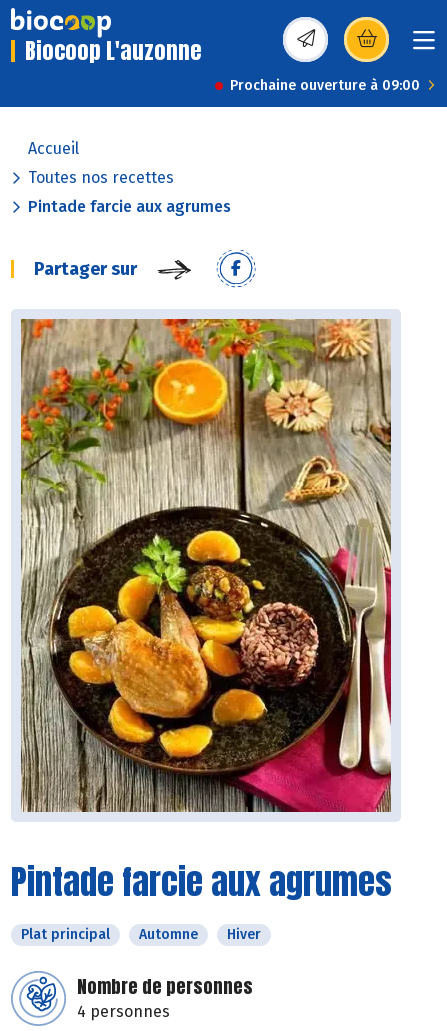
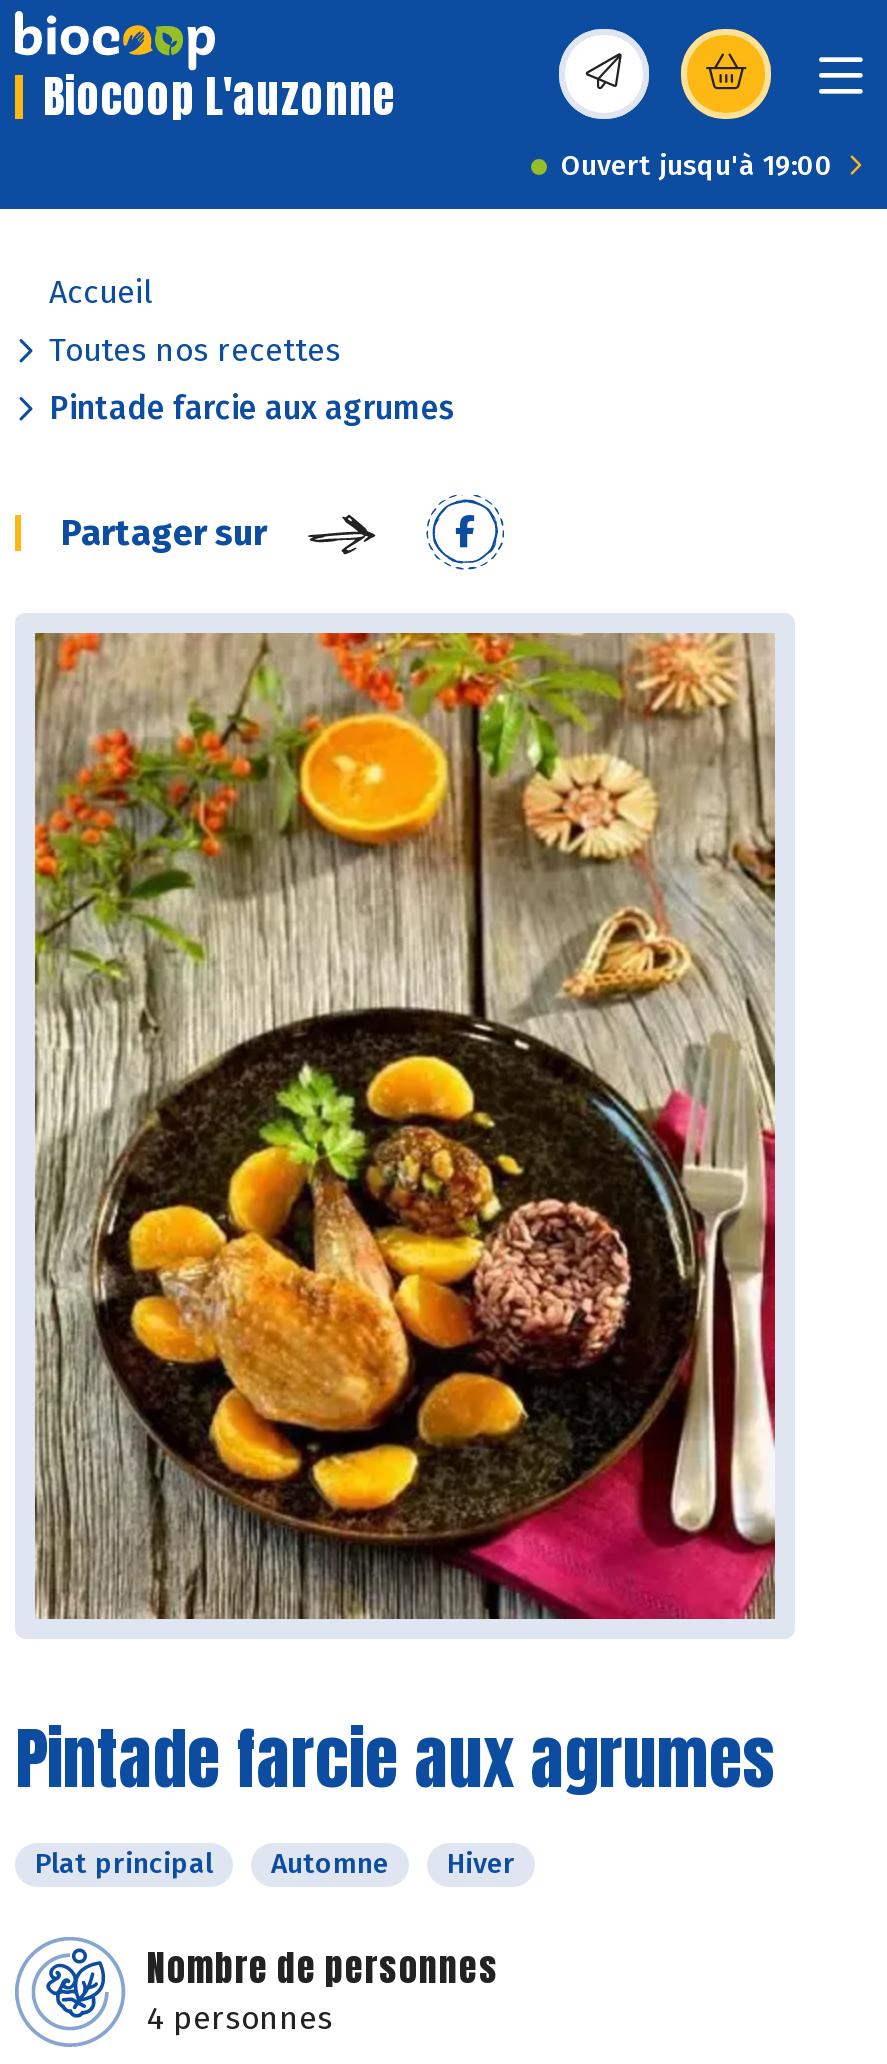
- Prochaine ouverture à 09:00
+ Ouvert jusqu'à 19:00
